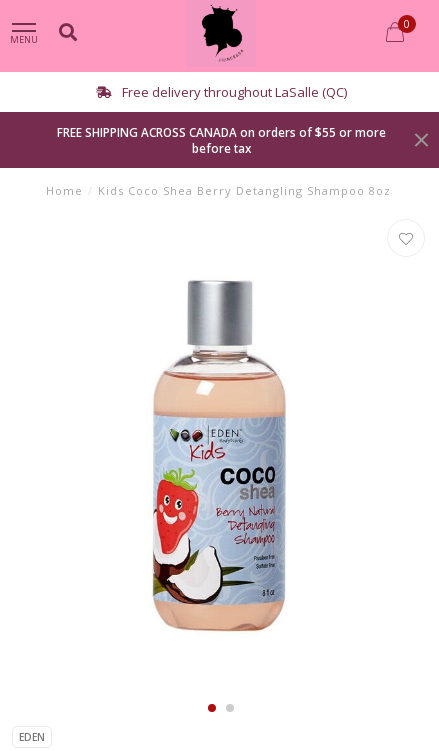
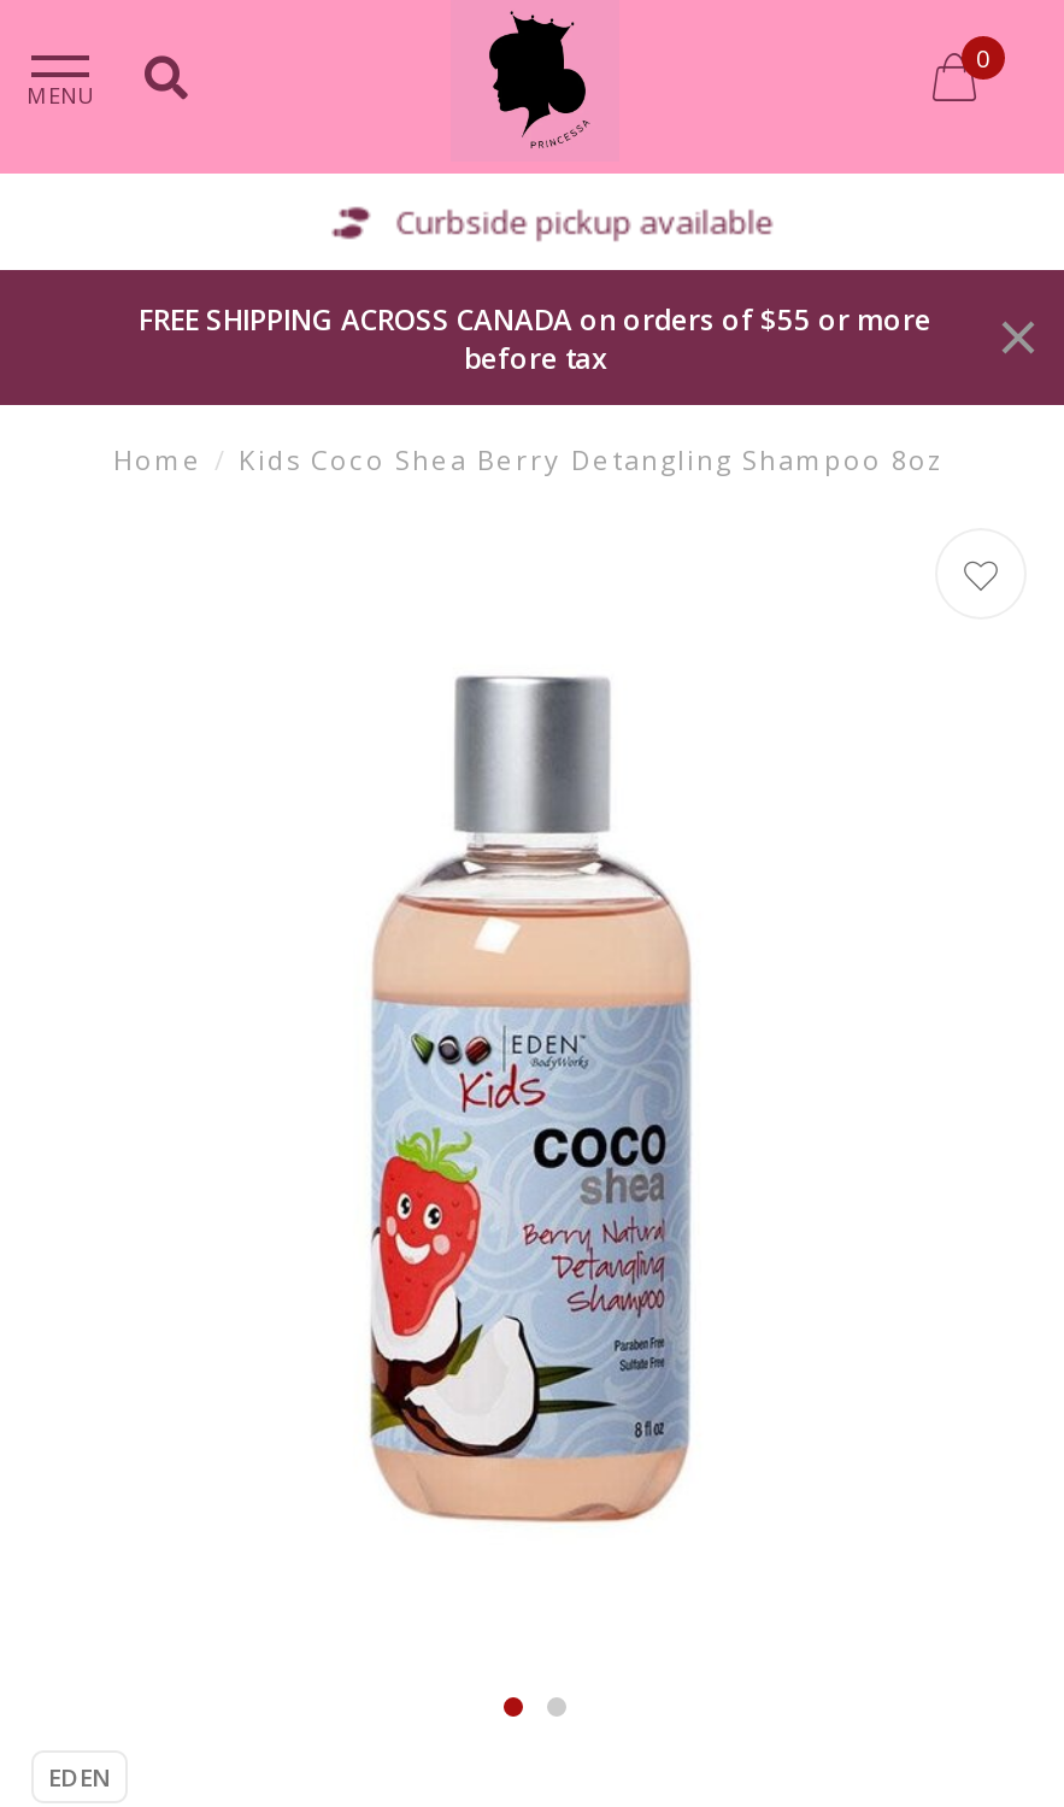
- Free delivery throughout LaSalle (QC)
+ Curbside pickup available
